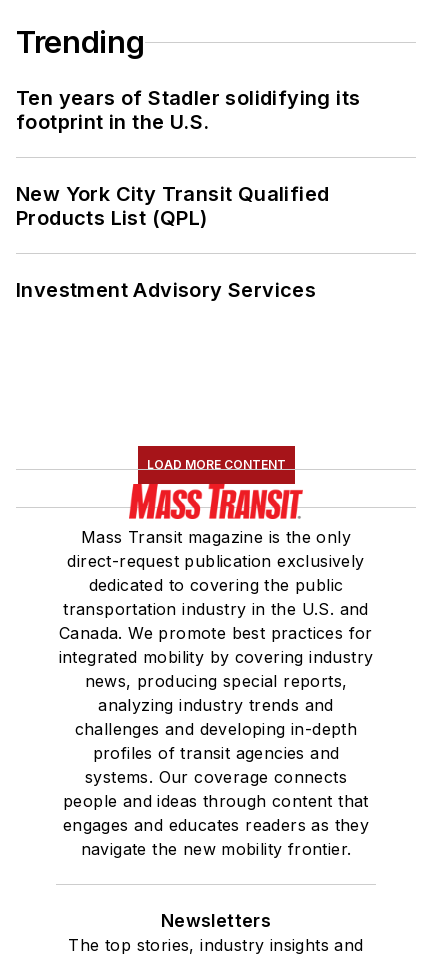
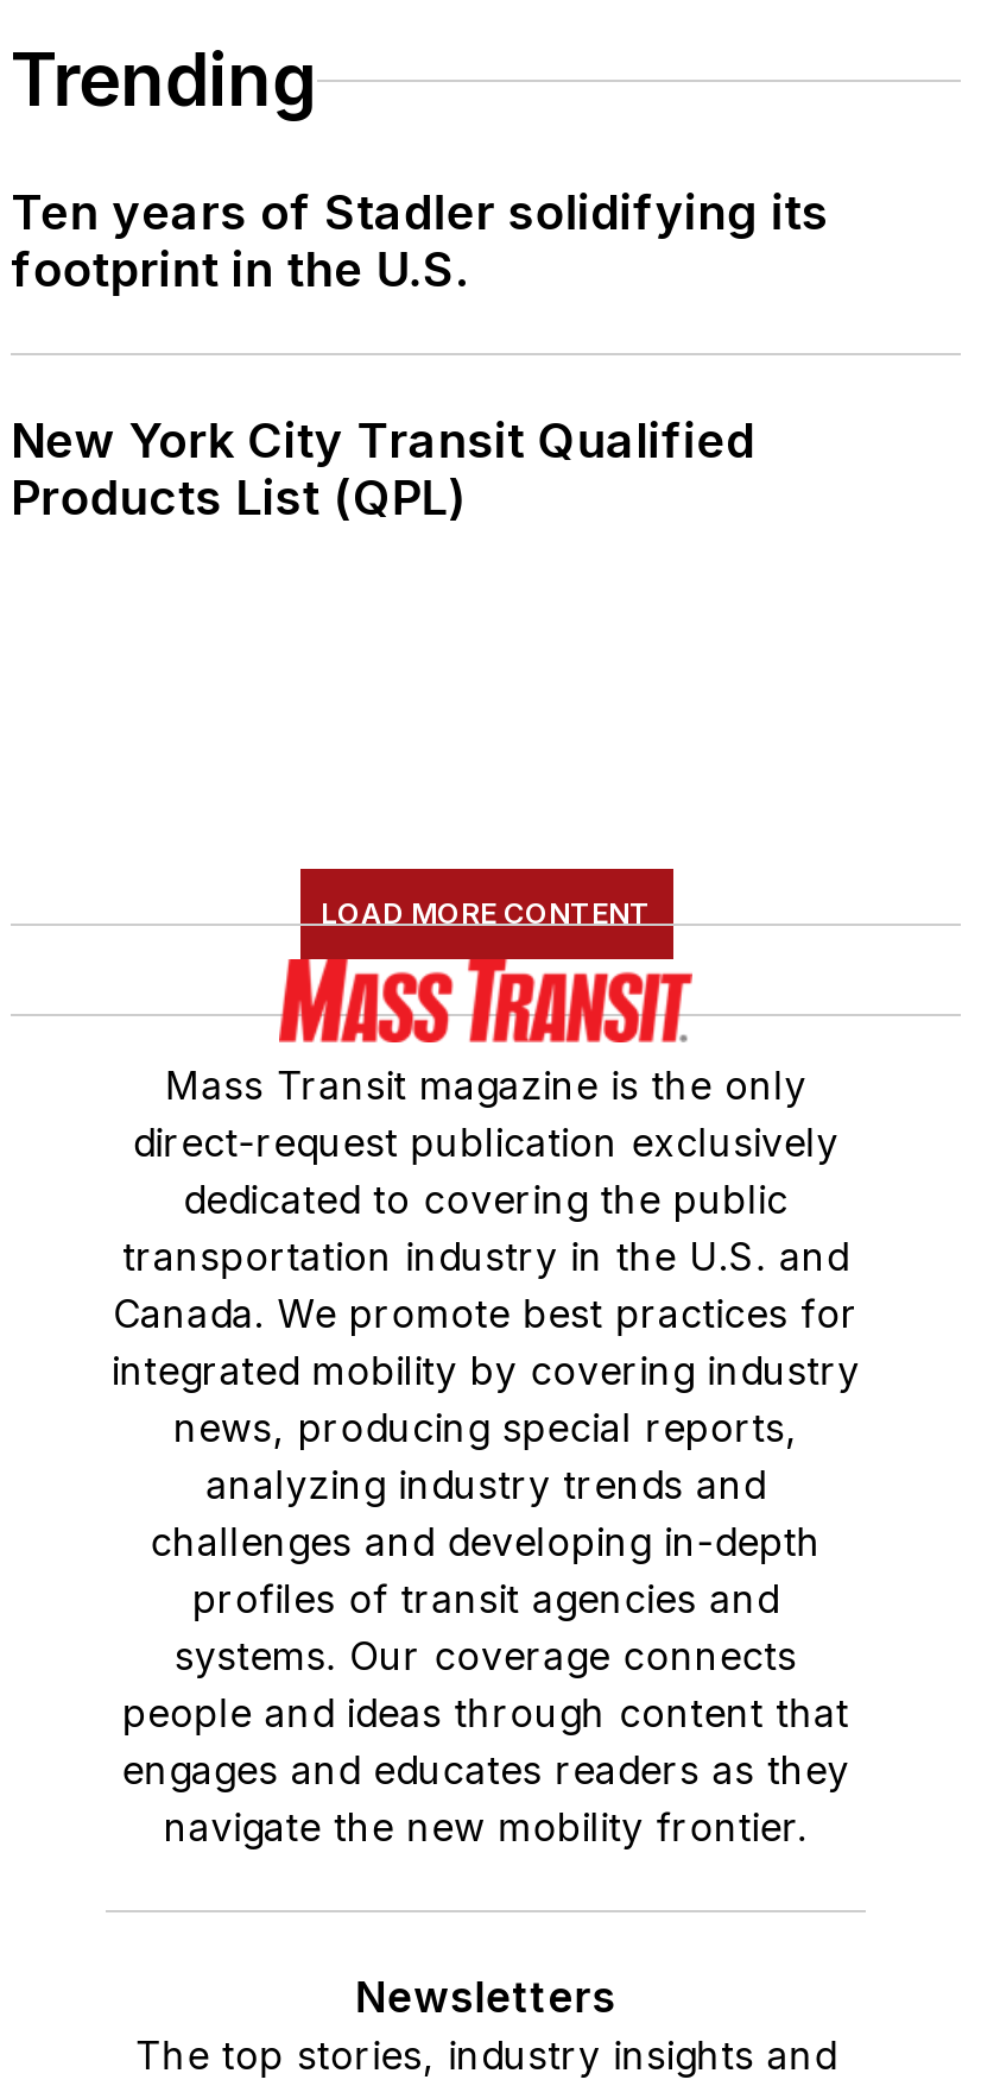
- Investment Advisory Services
